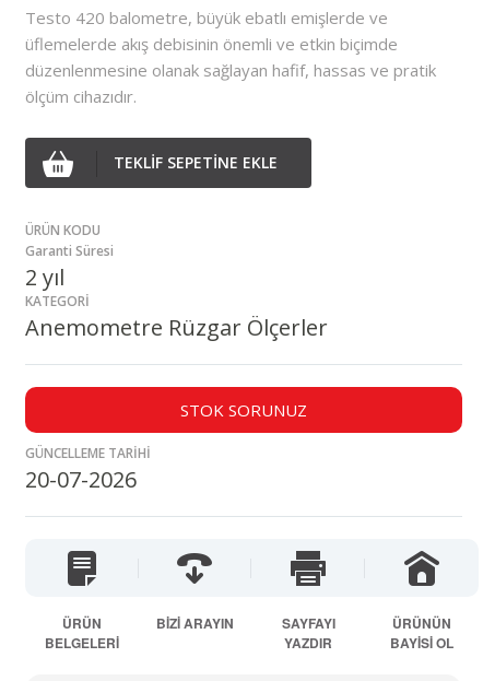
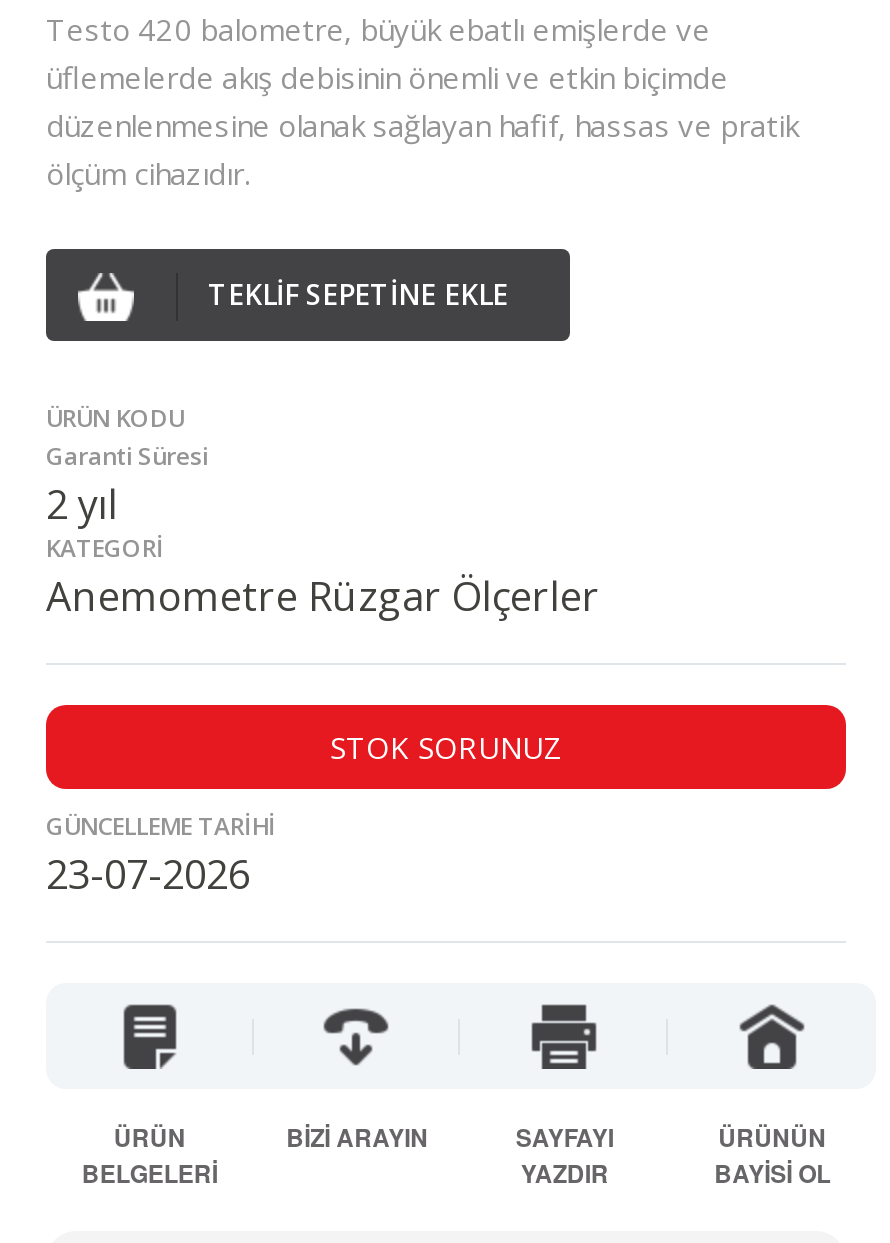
- 20-07-2026
+ 23-07-2026
